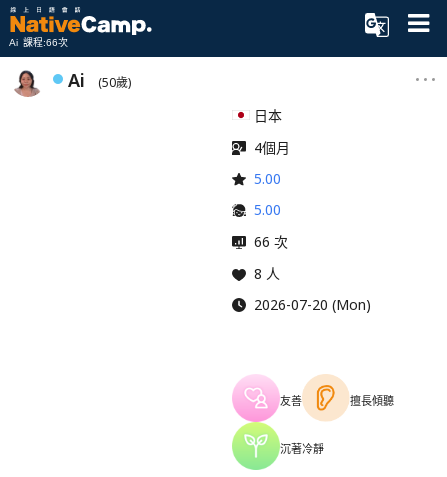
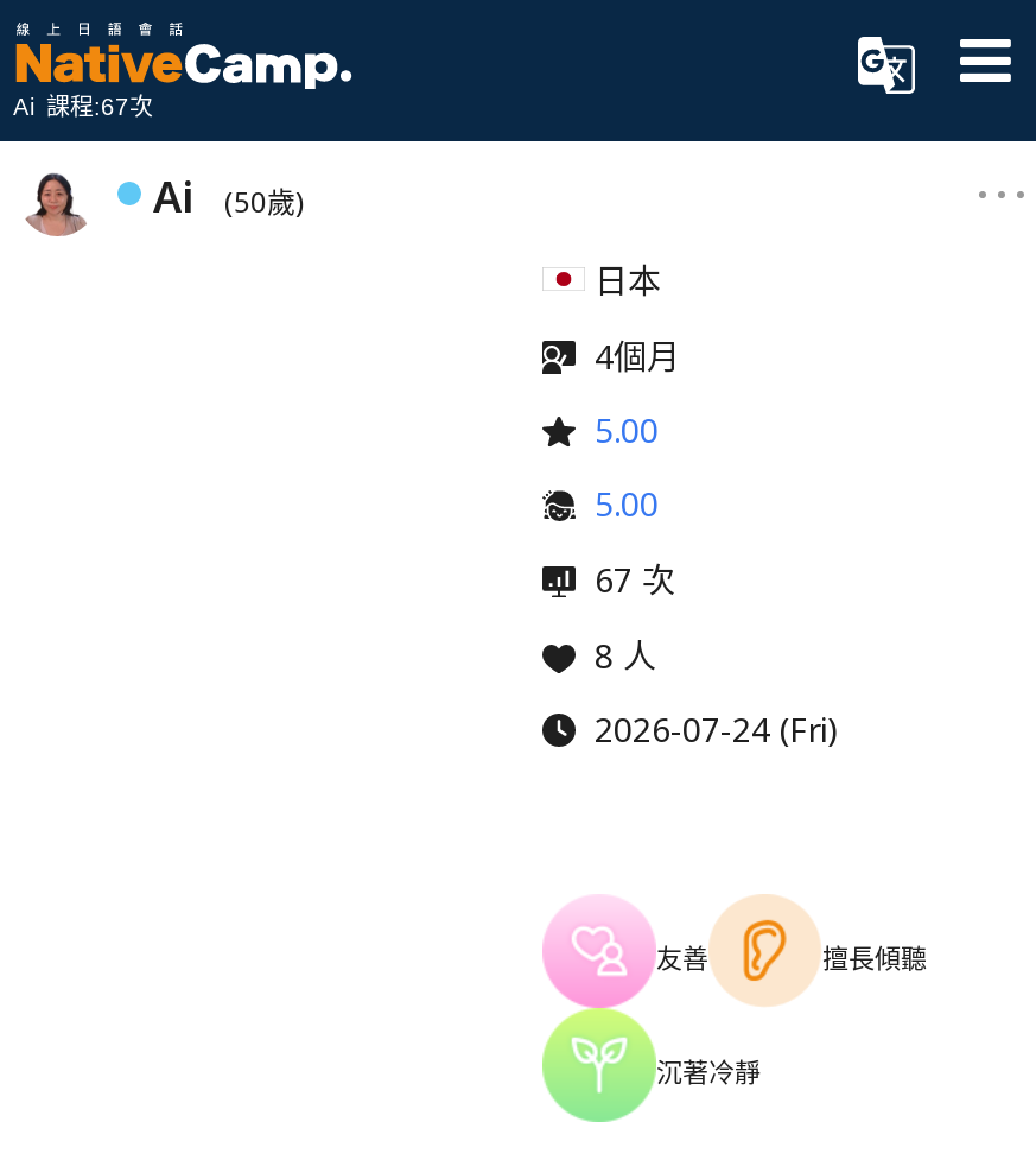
- Ai 課程:66次
+ Ai 課程:67次

- 66 次
+ 67 次

- 2026-07-20 (Mon)
+ 2026-07-24 (Fri)
